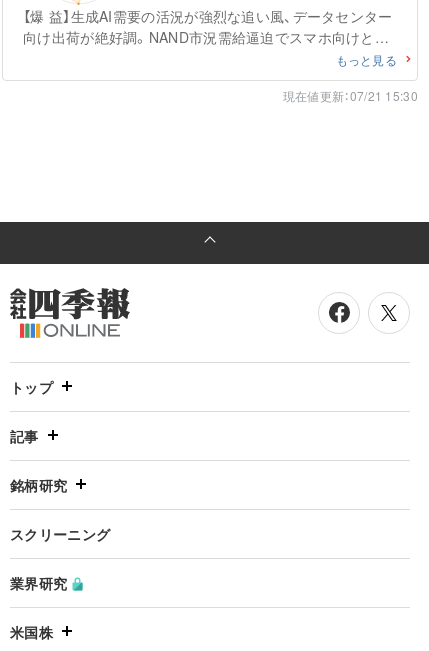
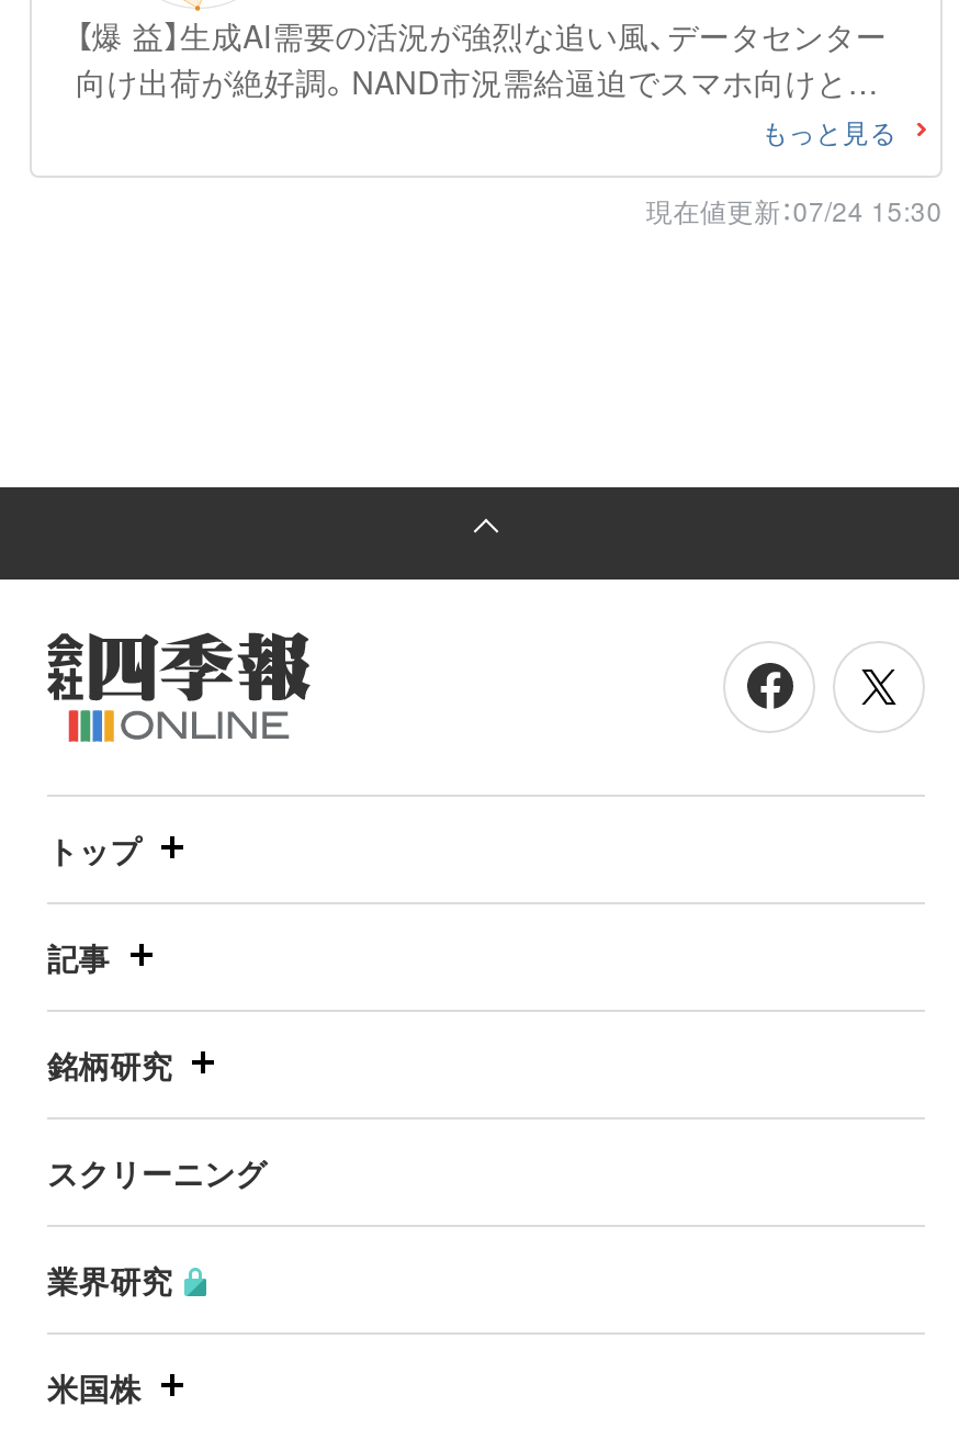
- 現在値更新：07/21 15:30
+ 現在値更新：07/24 15:30
